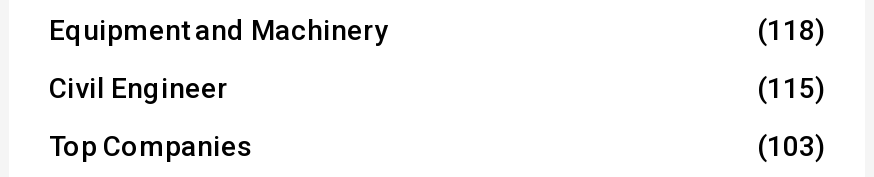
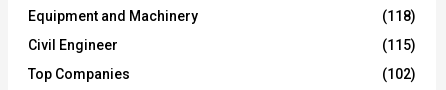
- (103)
+ (102)
